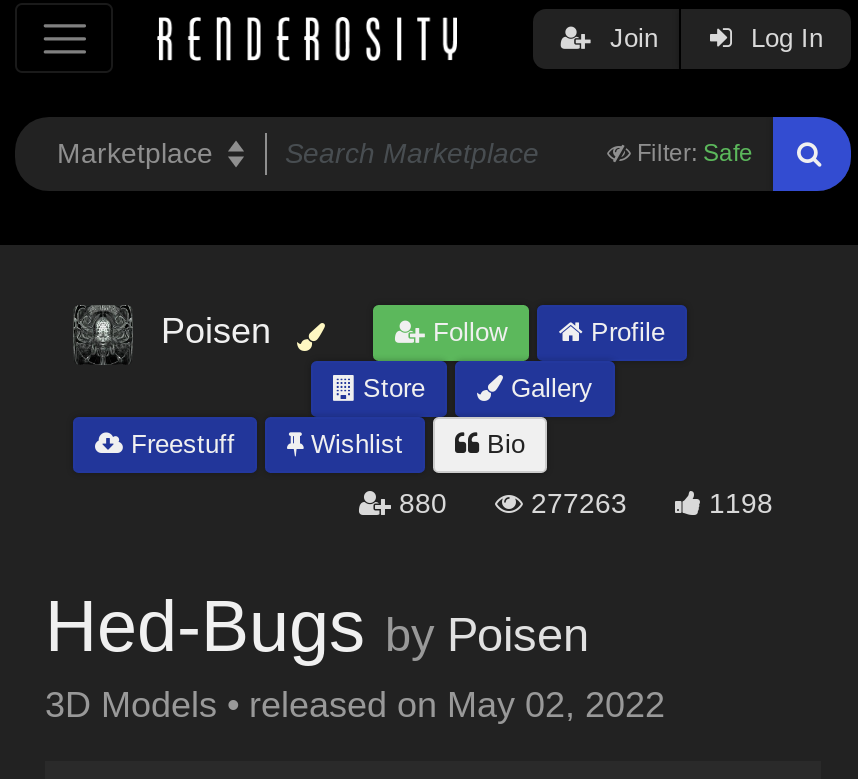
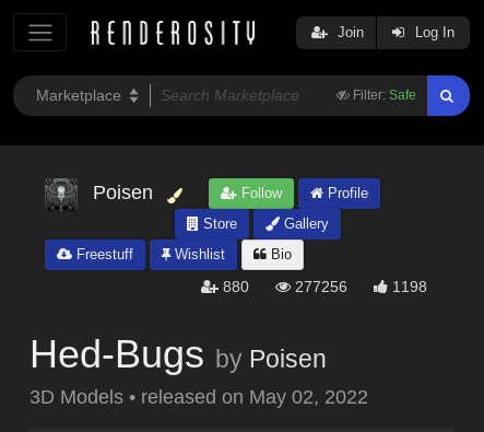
- 277263
+ 277256
